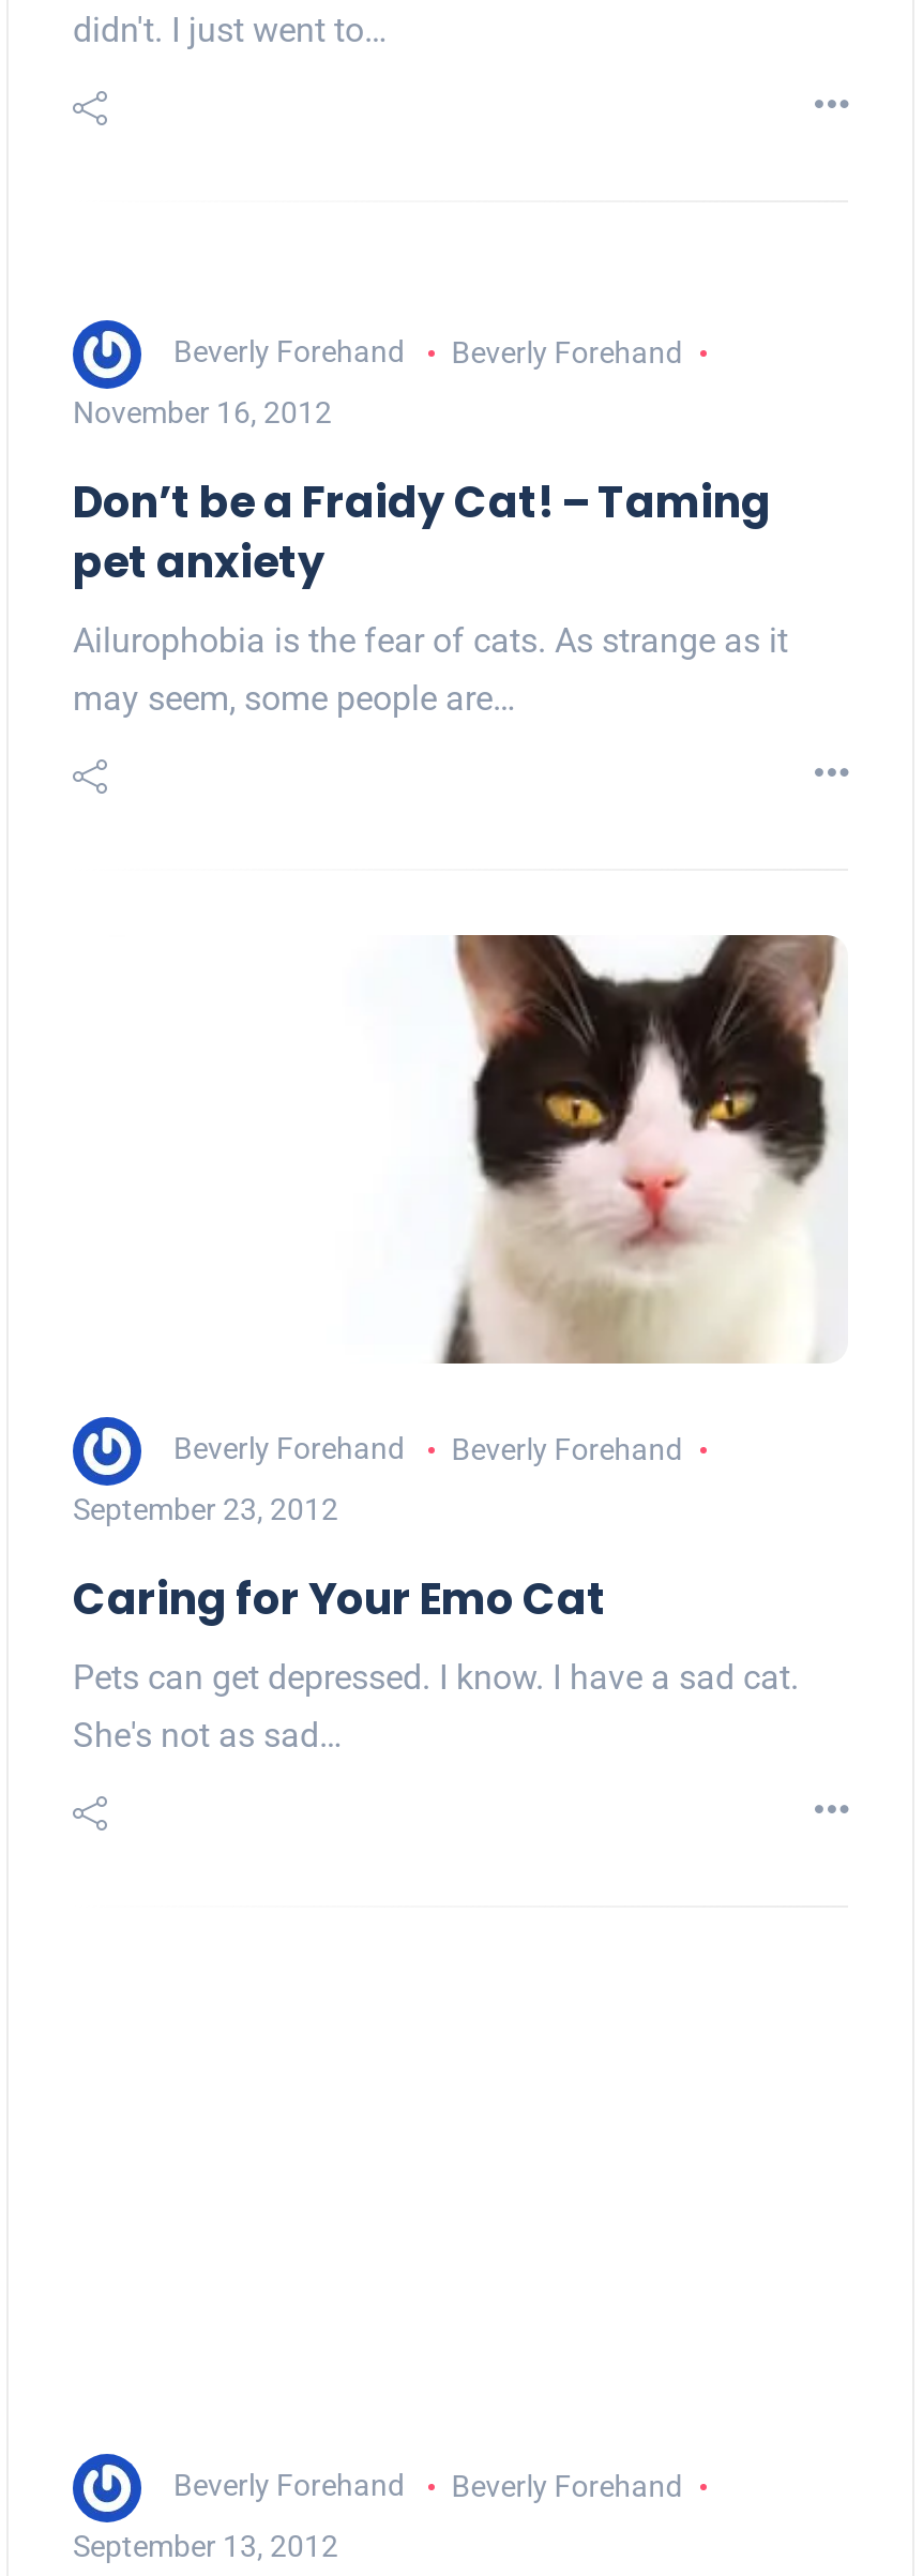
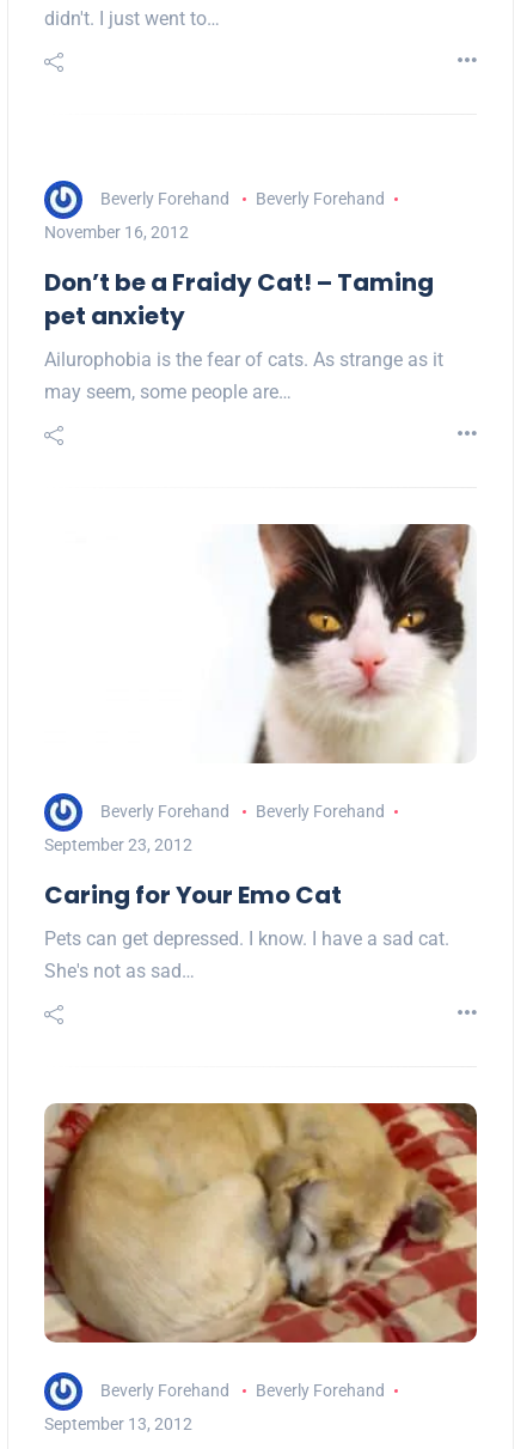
+ [image]
